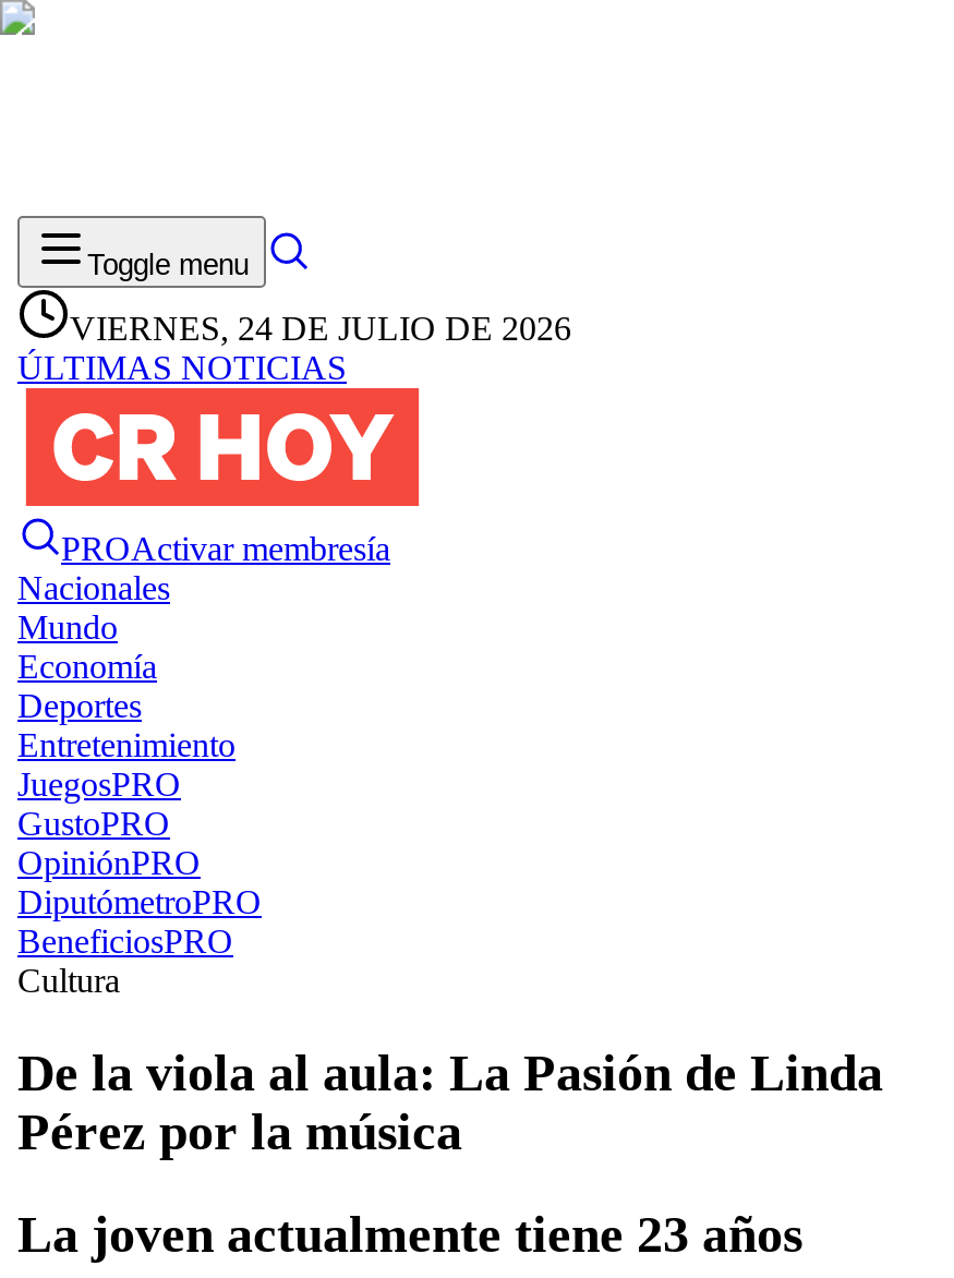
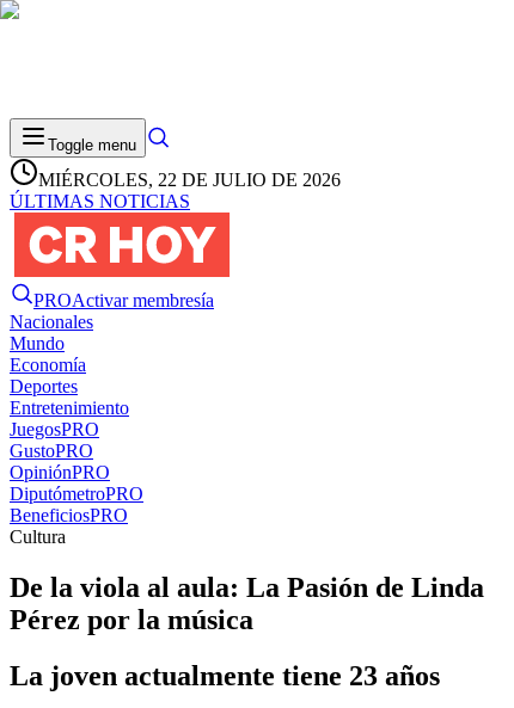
- VIERNES, 24 DE JULIO DE 2026
+ MIÉRCOLES, 22 DE JULIO DE 2026
